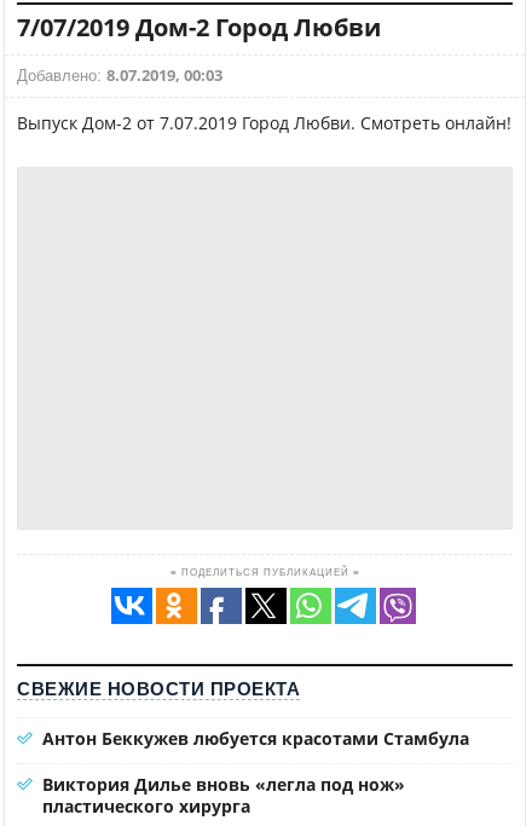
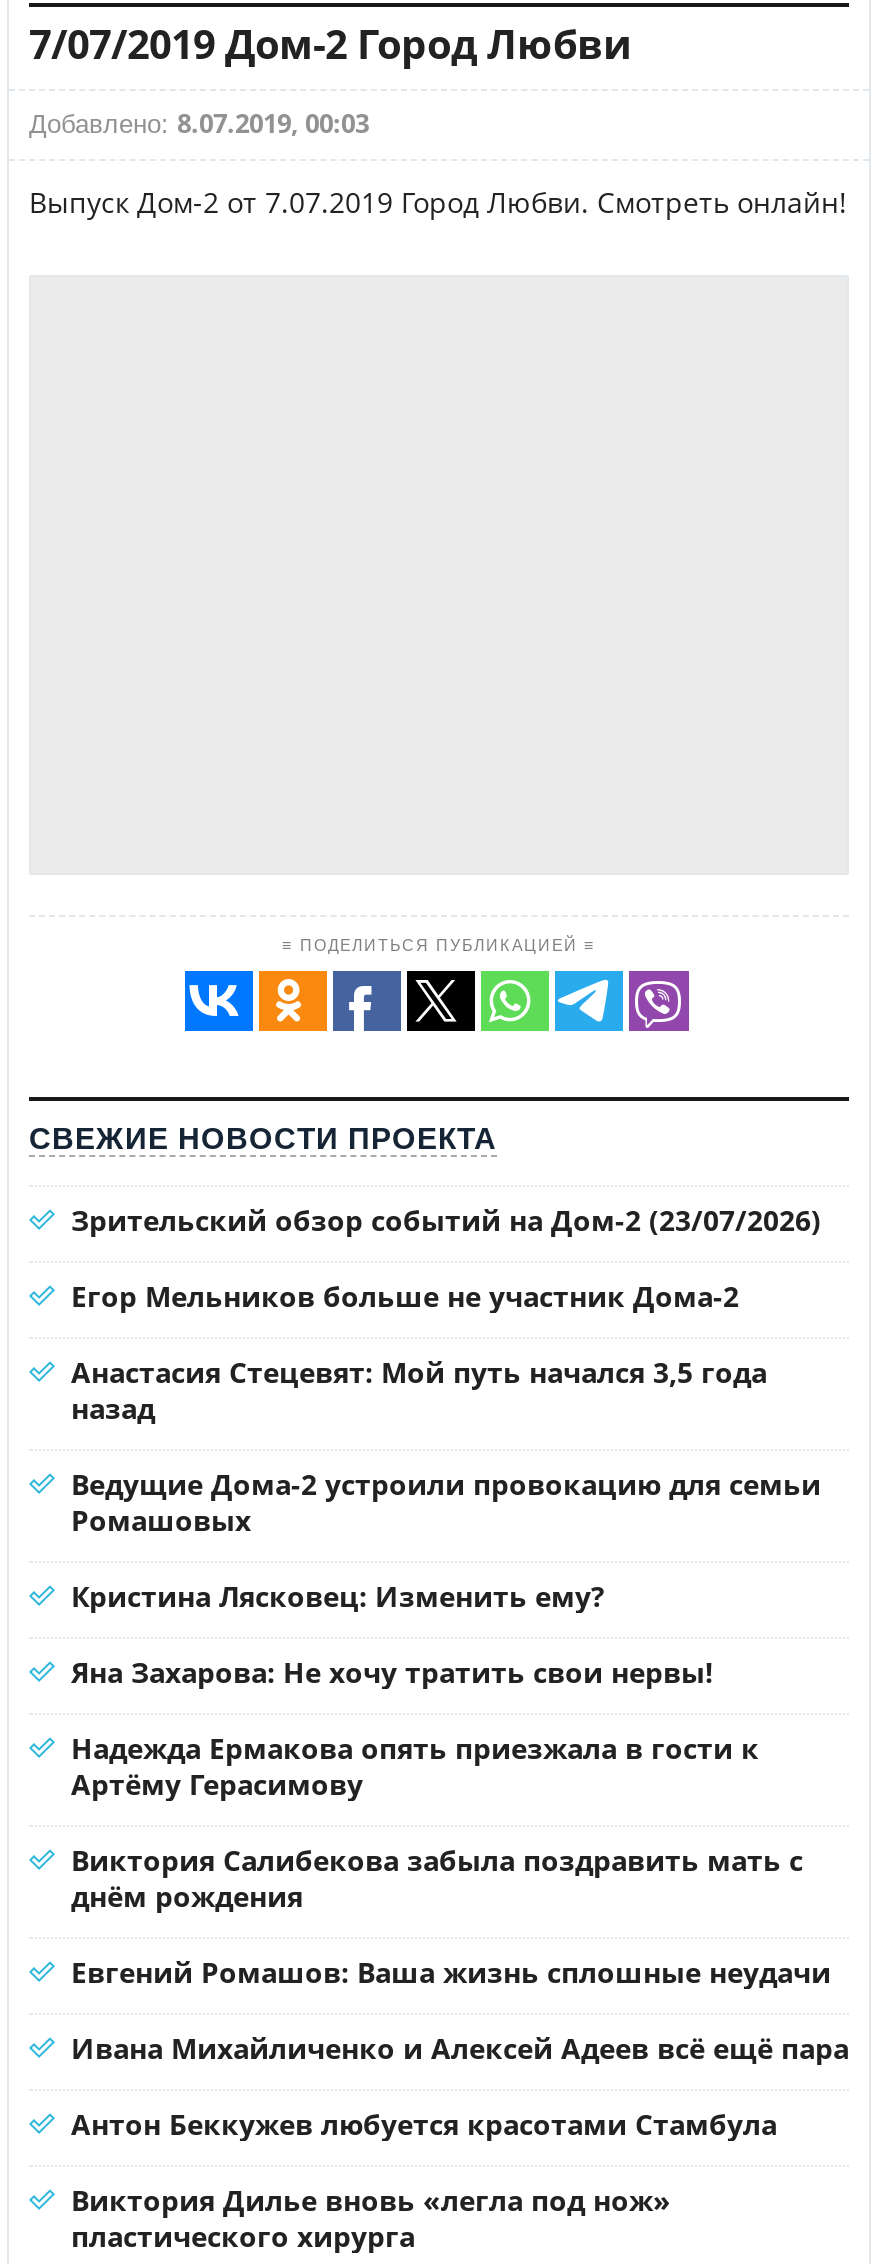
+ Зрительский обзор событий на Дом-2 (23/07/2026)
+ Егор Мельников больше не участник Дома-2
+ Анастасия Стецевят: Мой путь начался 3,5 года
+ назад
+ Ведущие Дома-2 устроили провокацию для семьи
+ Ромашовых
+ Кристина Лясковец: Изменить ему?
+ Яна Захарова: Не хочу тратить свои нервы!
+ Надежда Ермакова опять приезжала в гости к
+ Артёму Герасимову
+ Виктория Салибекова забыла поздравить мать с
+ днём рождения
+ Евгений Ромашов: Ваша жизнь сплошные неудачи
+ Ивана Михайличенко и Алексей Адеев всё ещё пара
